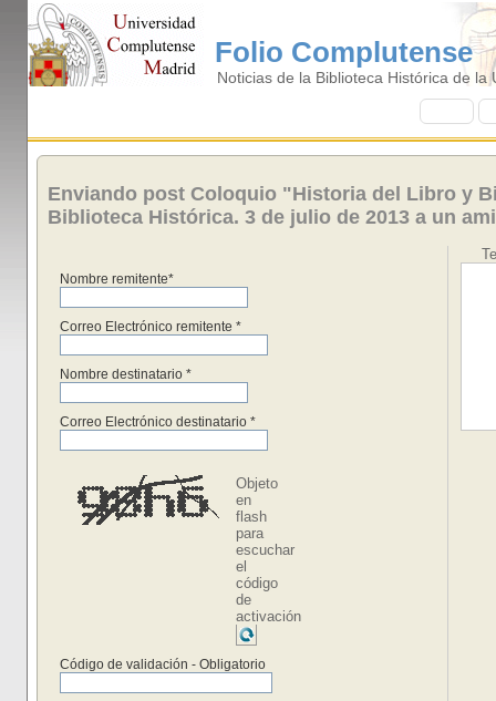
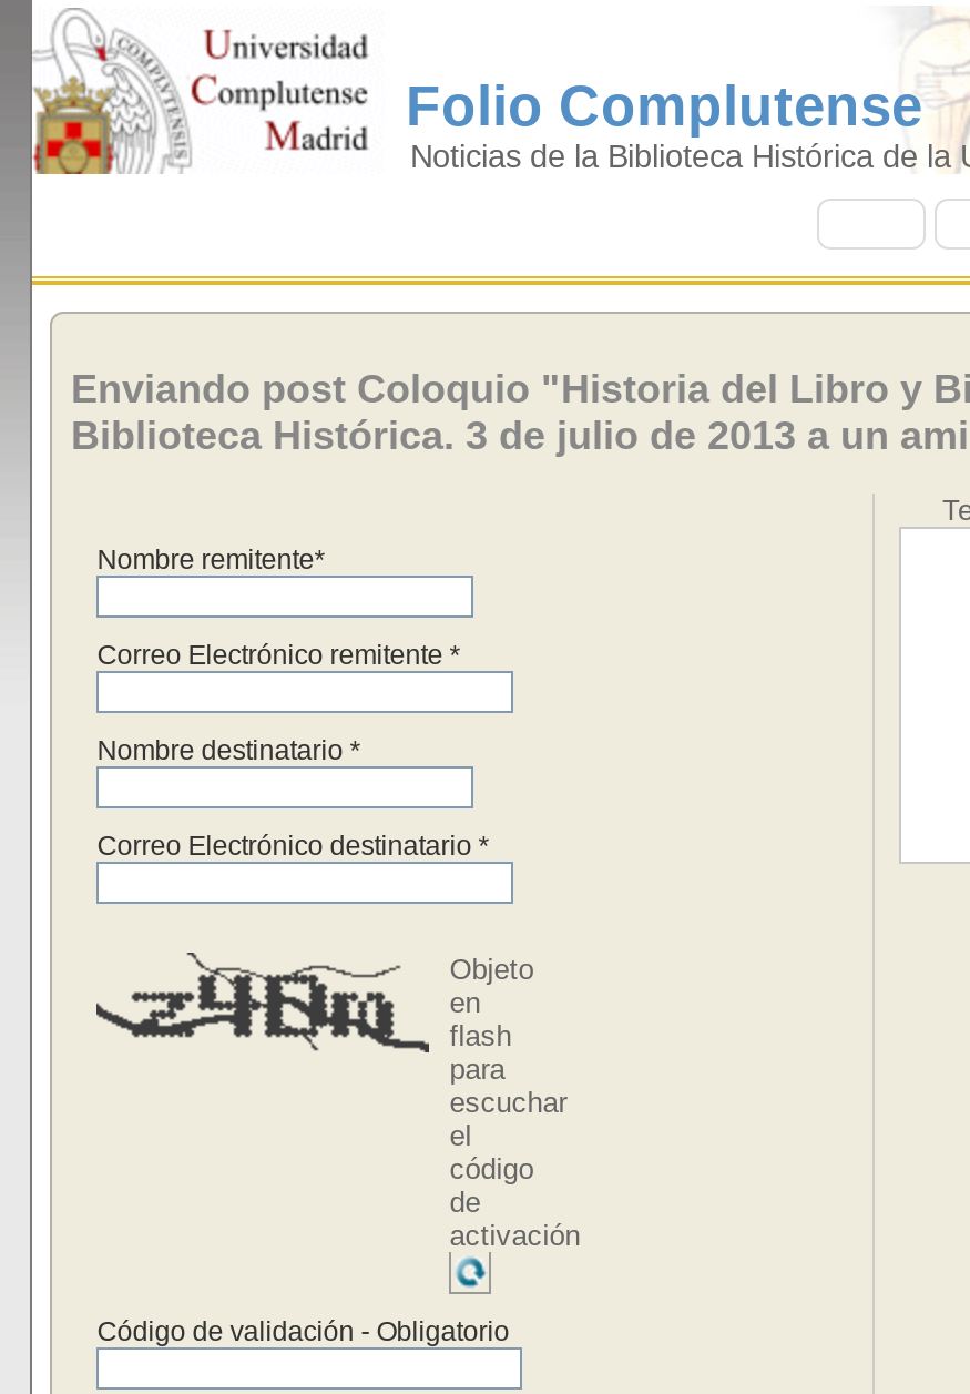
- [image]
+ [image]
